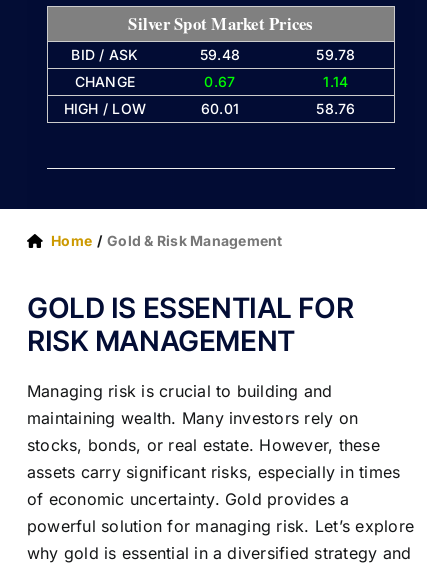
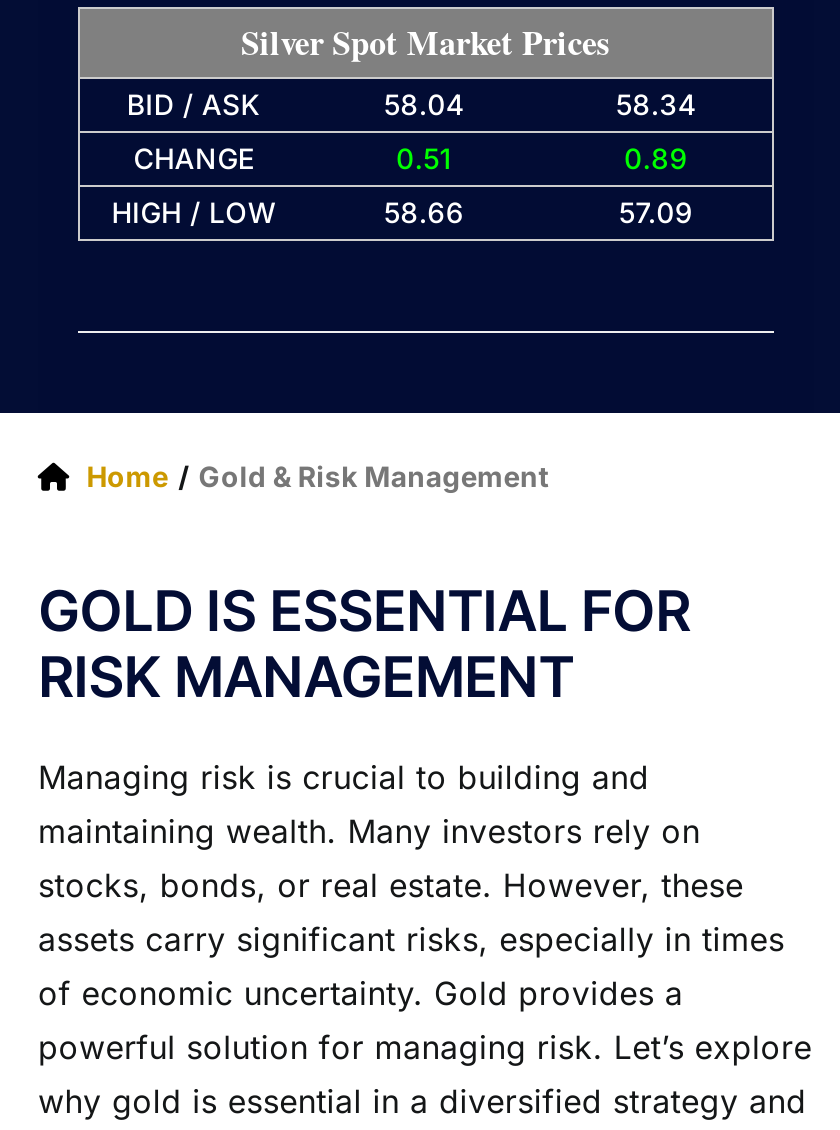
- 59.48
+ 58.04

- 59.78
+ 58.34

- 0.67
+ 0.51

- 1.14
+ 0.89

- 60.01
+ 58.66

- 58.76
+ 57.09
